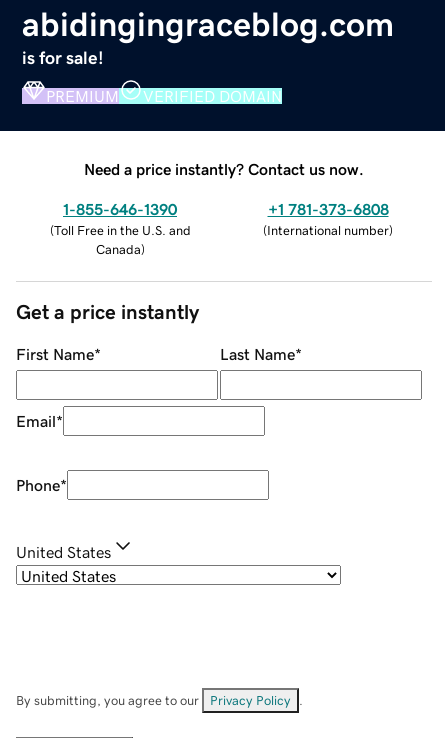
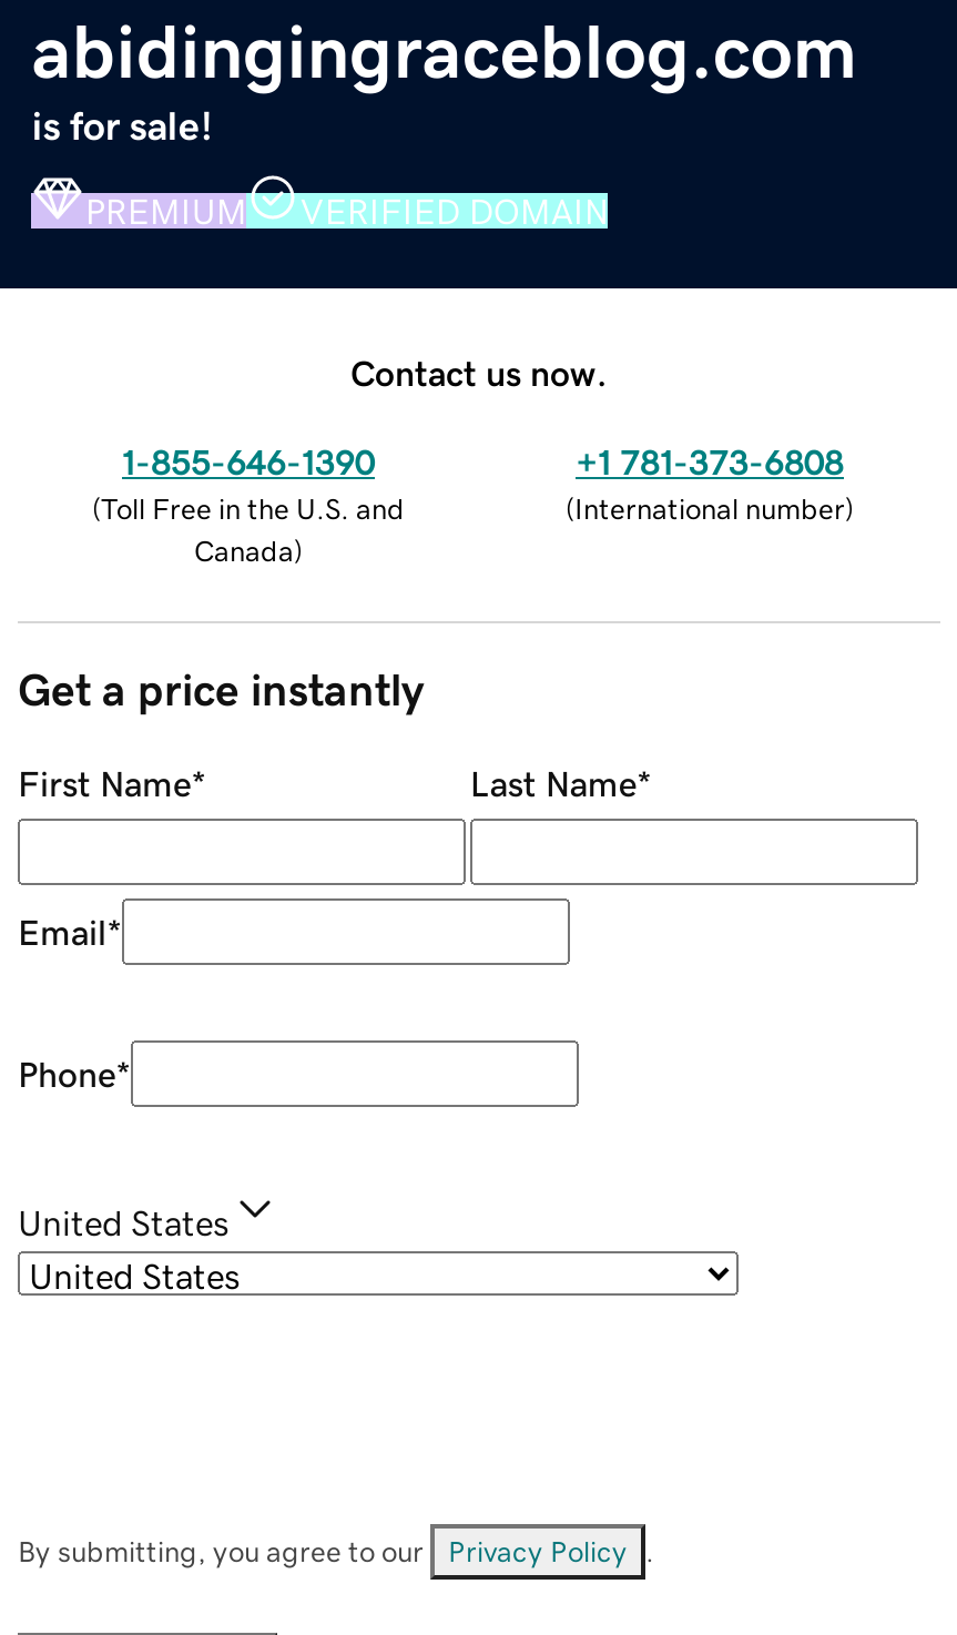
- Need a price instantly? Contact us now.
+ Contact us now.
